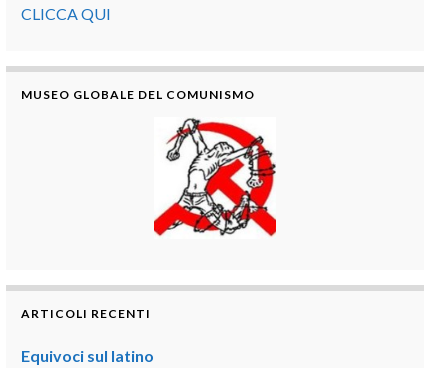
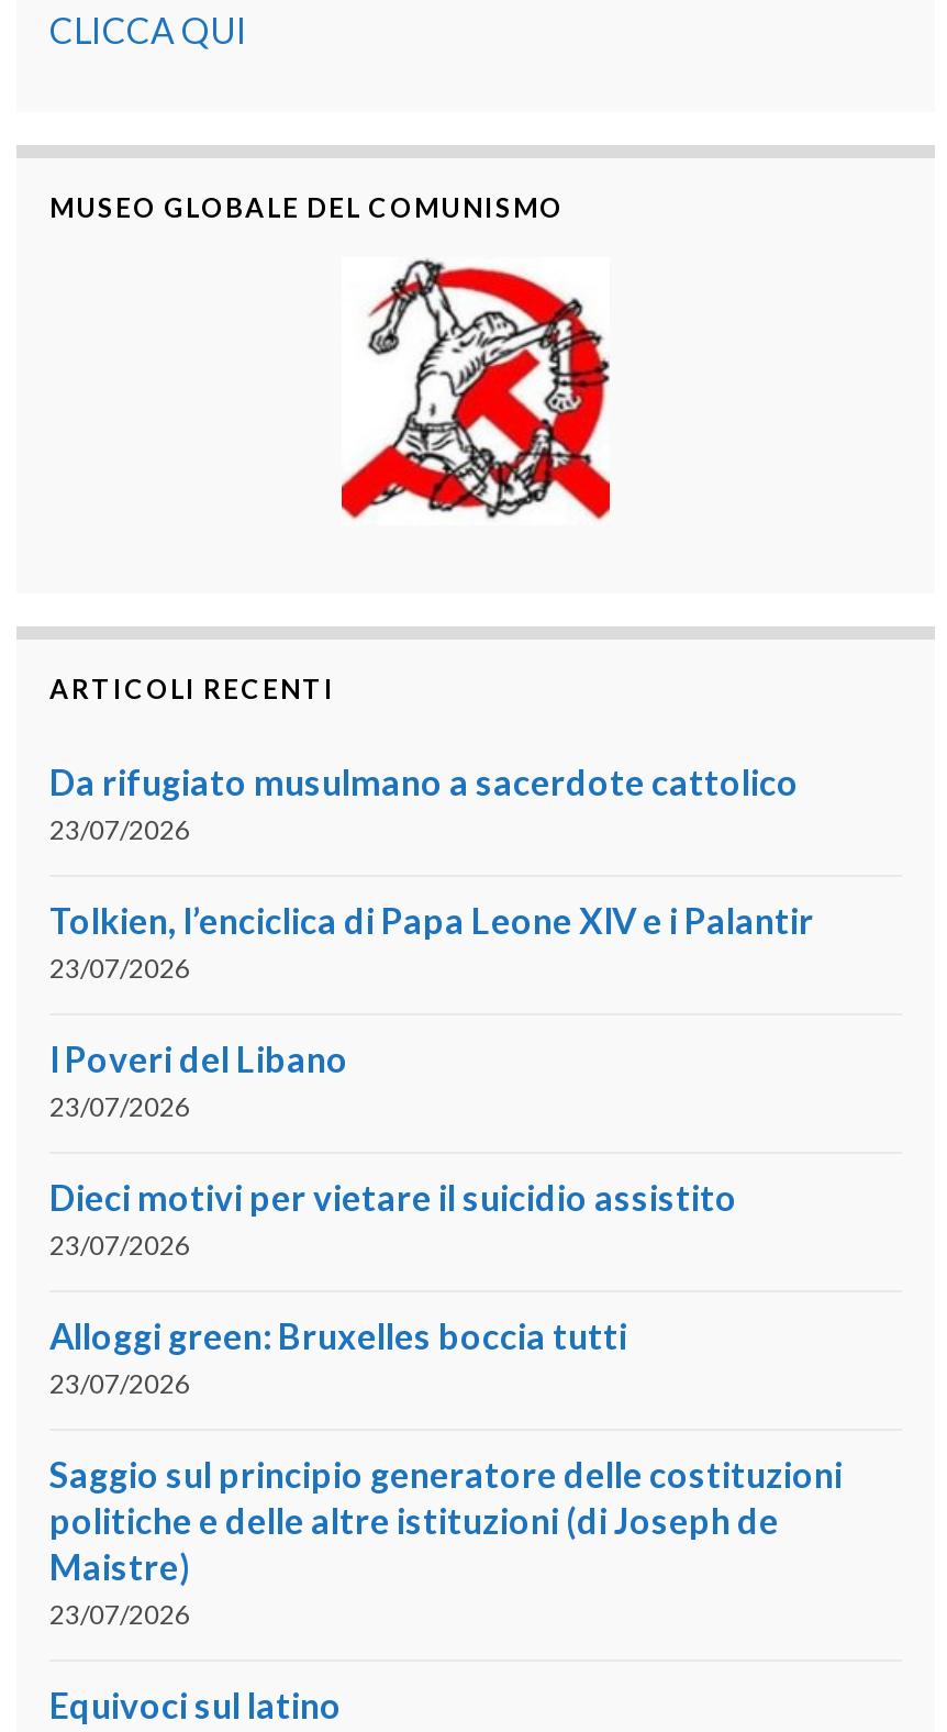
+ Da rifugiato musulmano a sacerdote cattolico
+ 23/07/2026
+ Tolkien, l’enciclica di Papa Leone XIV e i Palantir
+ 23/07/2026
+ I Poveri del Libano
+ 23/07/2026
+ Dieci motivi per vietare il suicidio assistito
+ 23/07/2026
+ Alloggi green: Bruxelles boccia tutti
+ 23/07/2026
+ Saggio sul principio generatore delle costituzioni
+ politiche e delle altre istituzioni (di Joseph de
+ Maistre)
+ 23/07/2026
